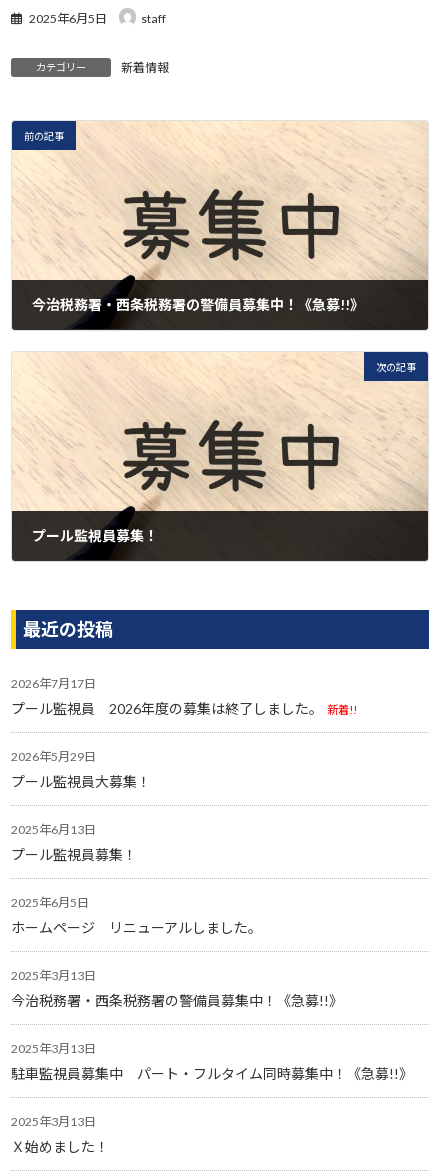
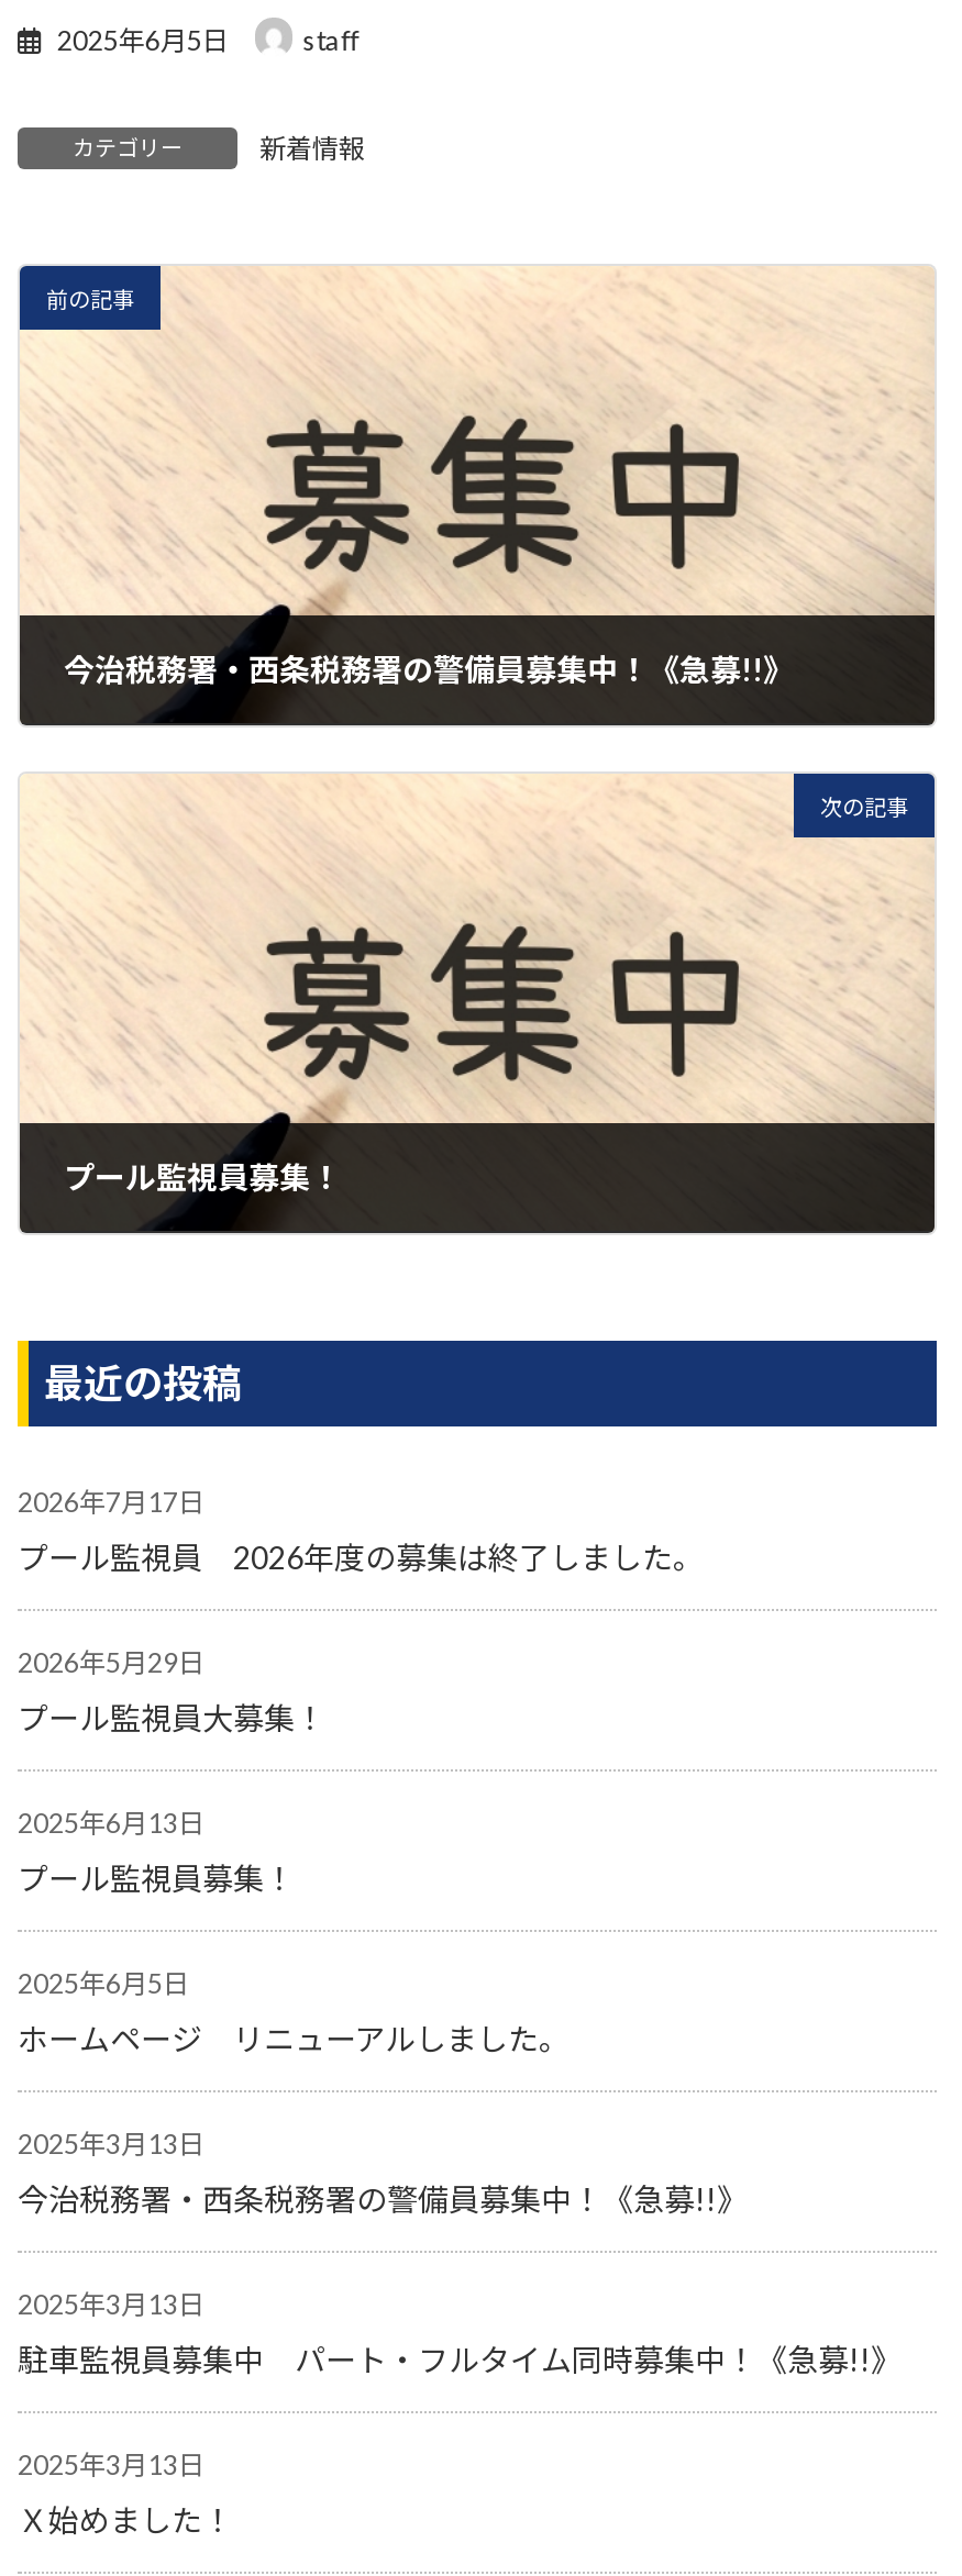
- プール監視員 2026年度の募集は終了しました。 新着!!
+ プール監視員 2026年度の募集は終了しました。
